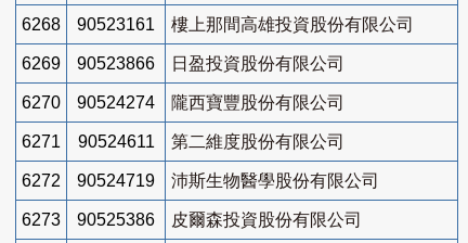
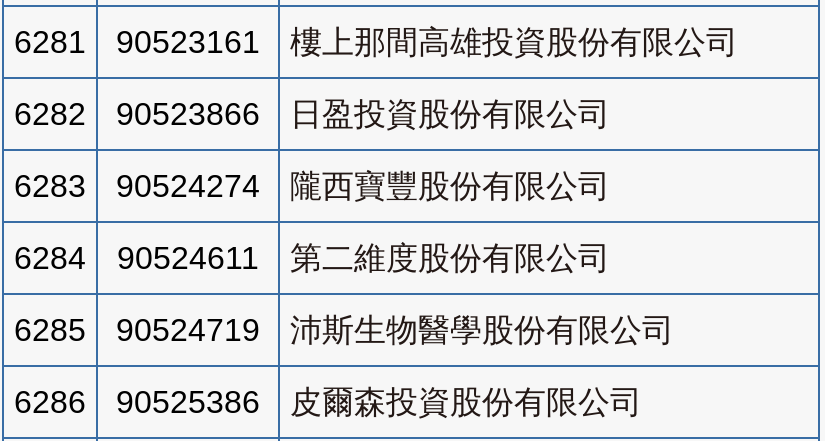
- 6268 90523161 樓上那間高雄投資股份有限公司
+ 6281 90523161 樓上那間高雄投資股份有限公司

- 6269 90523866 日盈投資股份有限公司
+ 6282 90523866 日盈投資股份有限公司

- 6270 90524274 隴西寶豐股份有限公司
+ 6283 90524274 隴西寶豐股份有限公司

- 6271 90524611 第二維度股份有限公司
+ 6284 90524611 第二維度股份有限公司

- 6272 90524719 沛斯生物醫學股份有限公司
+ 6285 90524719 沛斯生物醫學股份有限公司

- 6273 90525386 皮爾森投資股份有限公司
+ 6286 90525386 皮爾森投資股份有限公司
